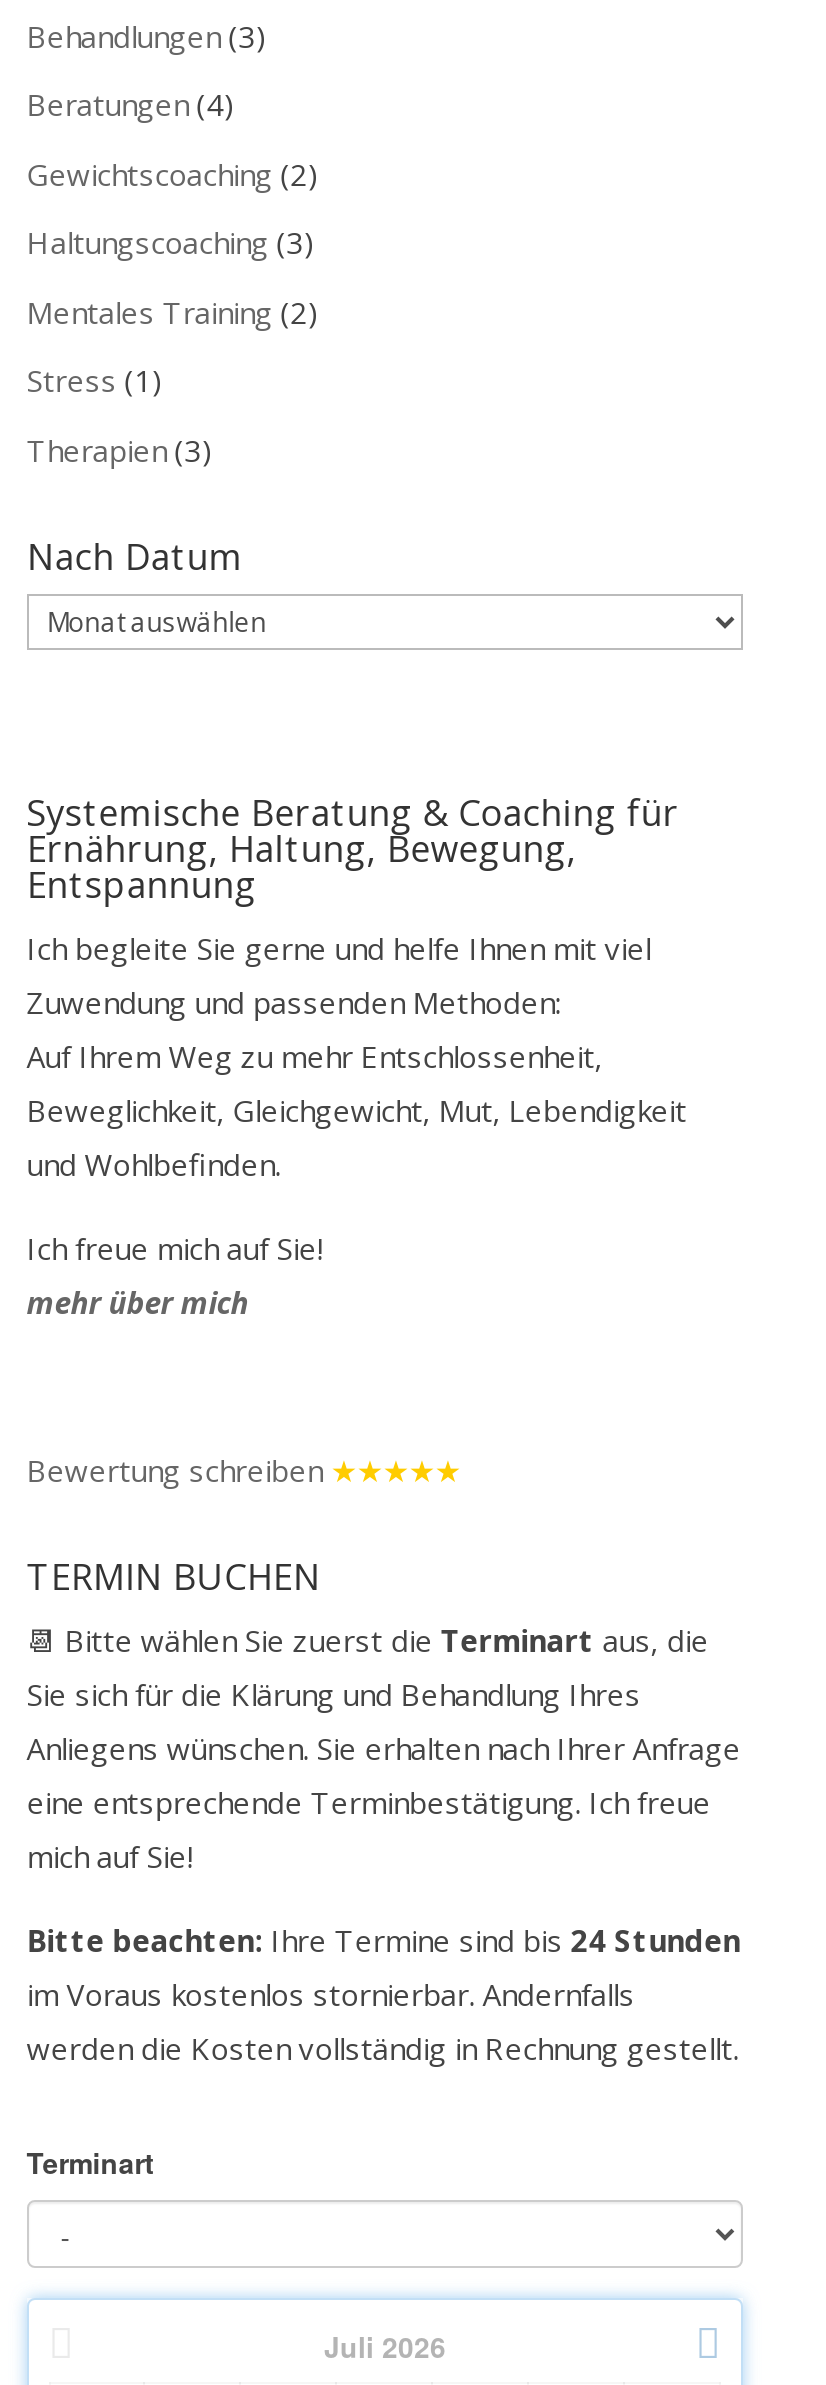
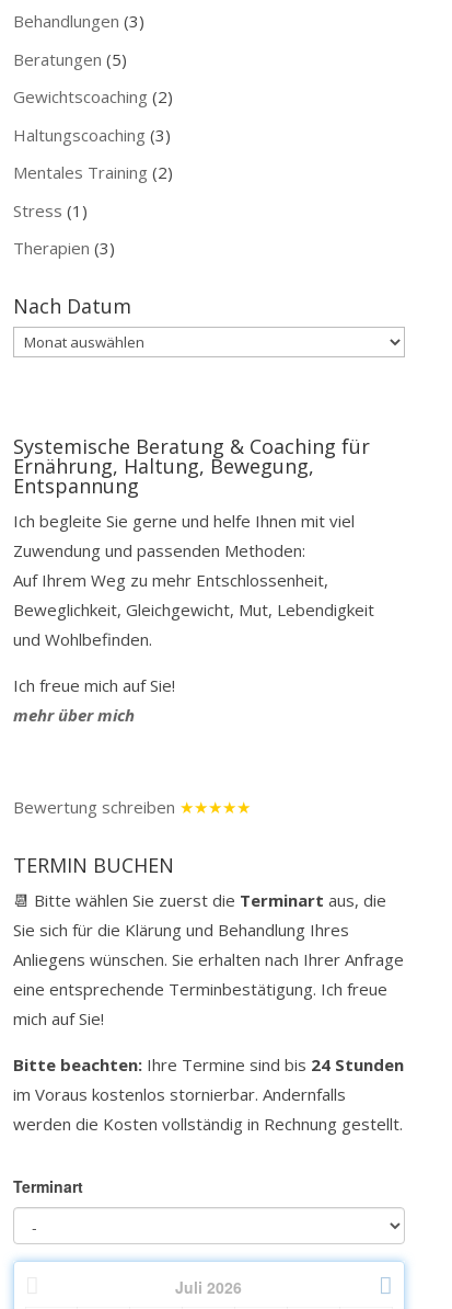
- Beratungen (4)
+ Beratungen (5)
